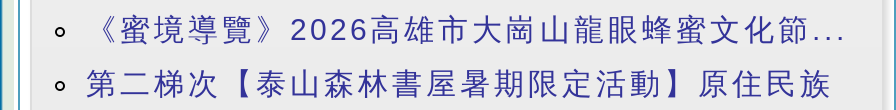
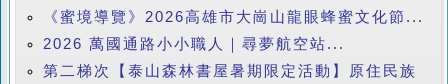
+ 2026 萬國通路小小職人｜尋夢航空站...
